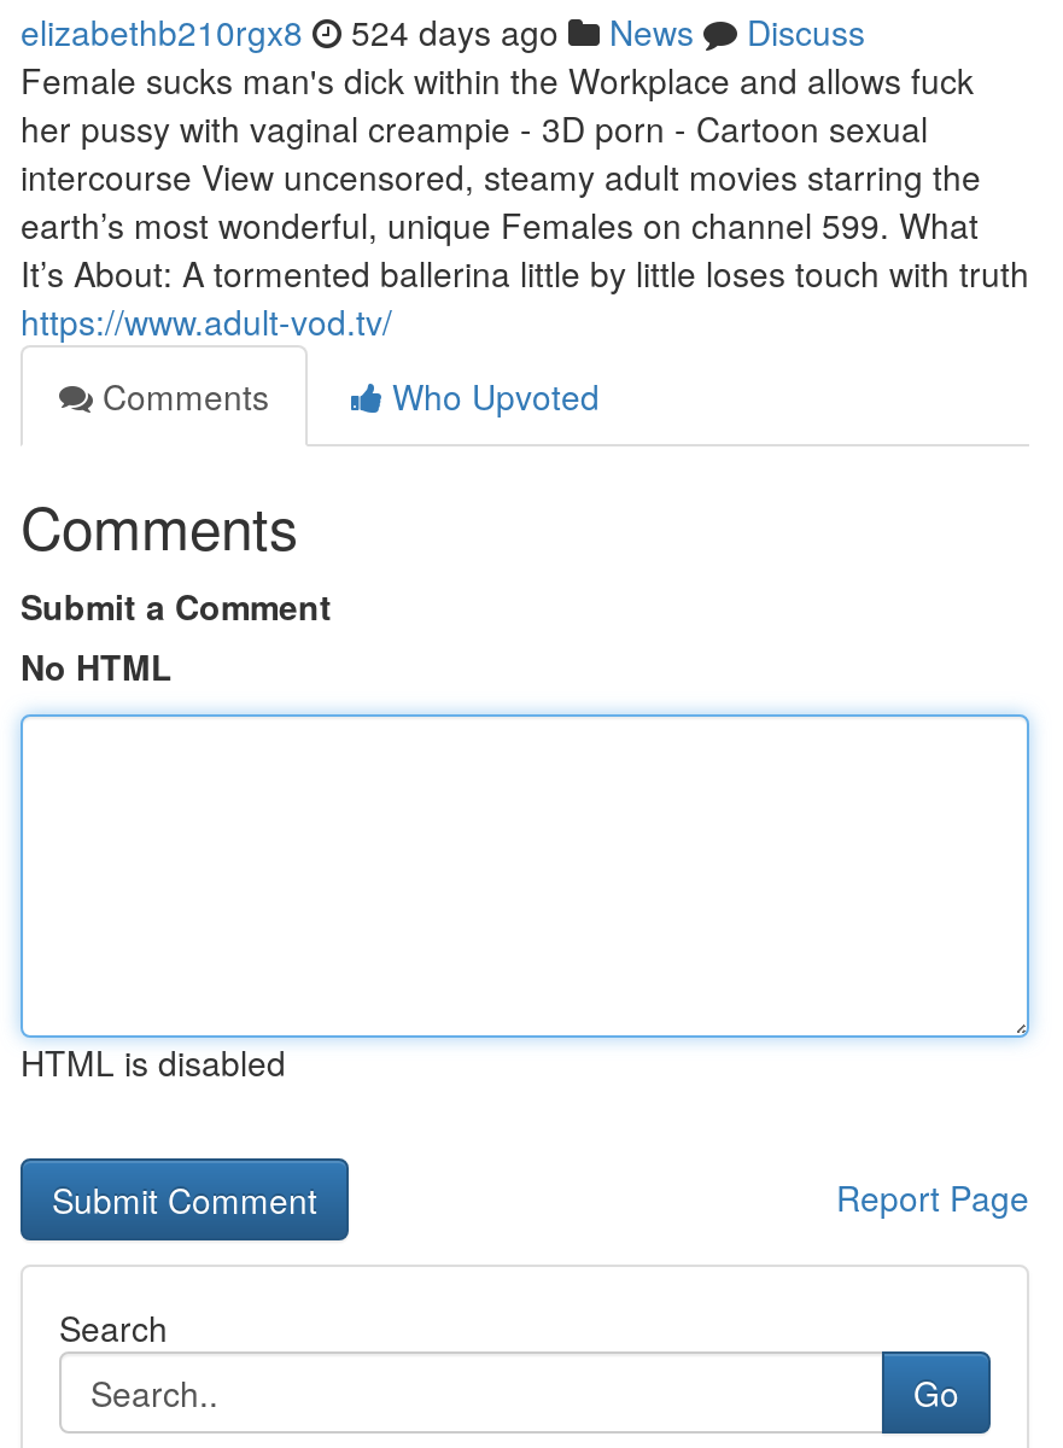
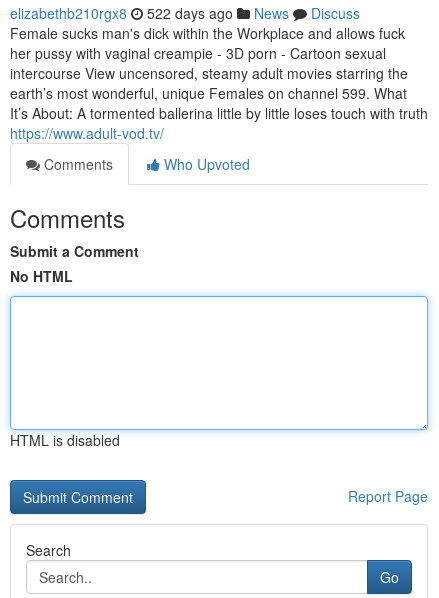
- elizabethb210rgx8 524 days ago News Discuss
+ elizabethb210rgx8 522 days ago News Discuss
